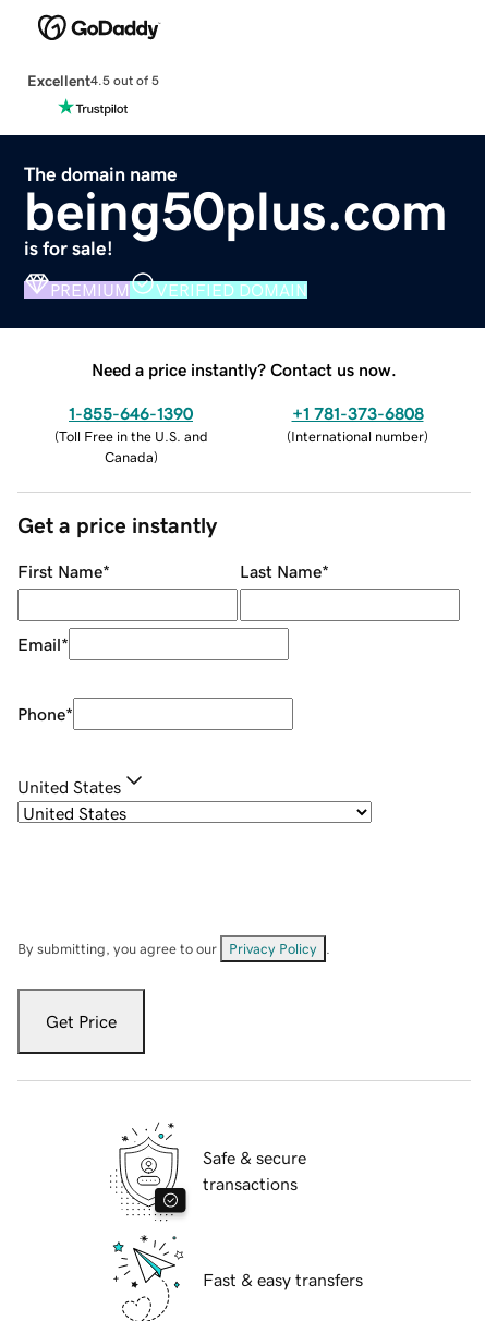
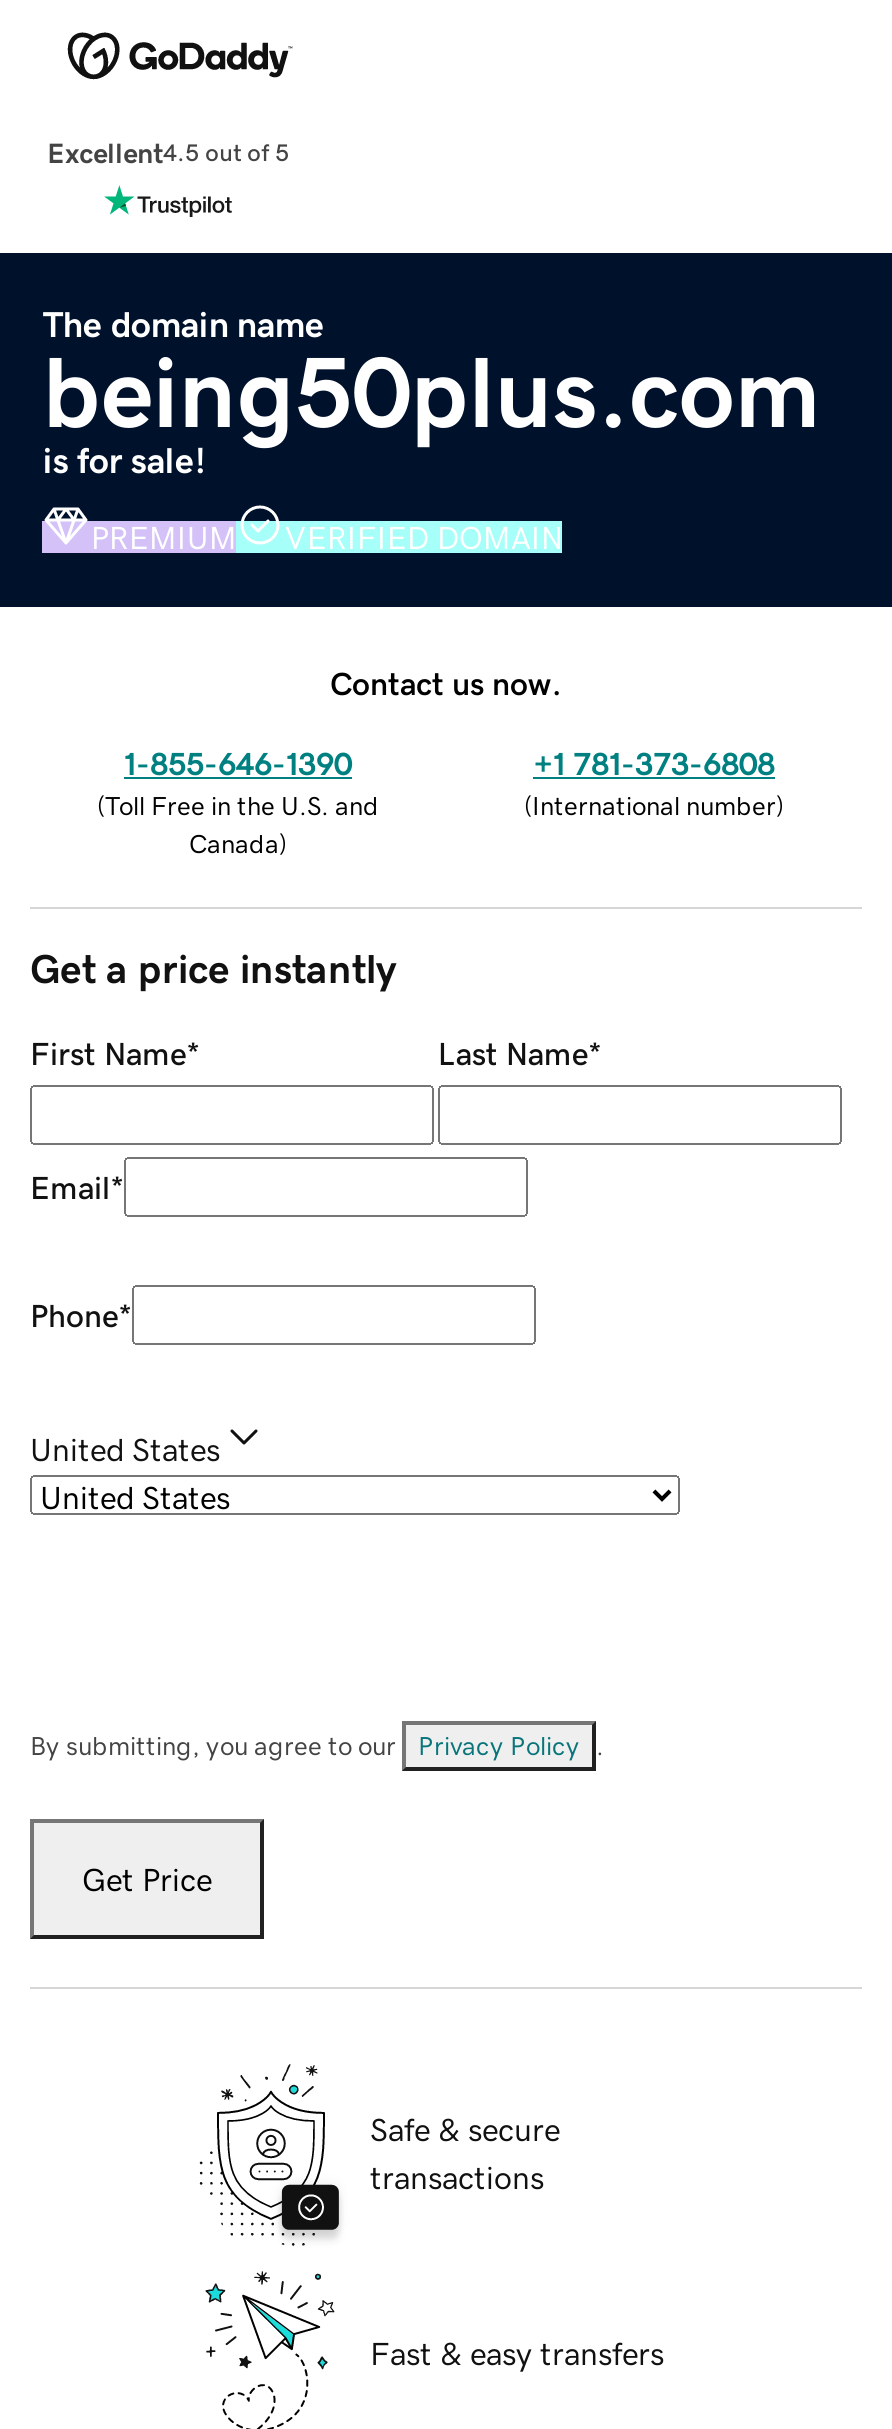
- Need a price instantly? Contact us now.
+ Contact us now.
